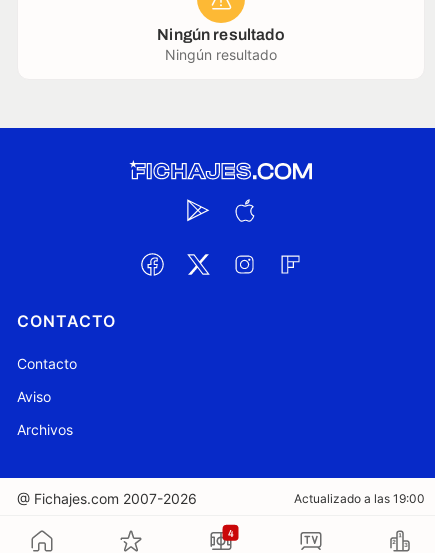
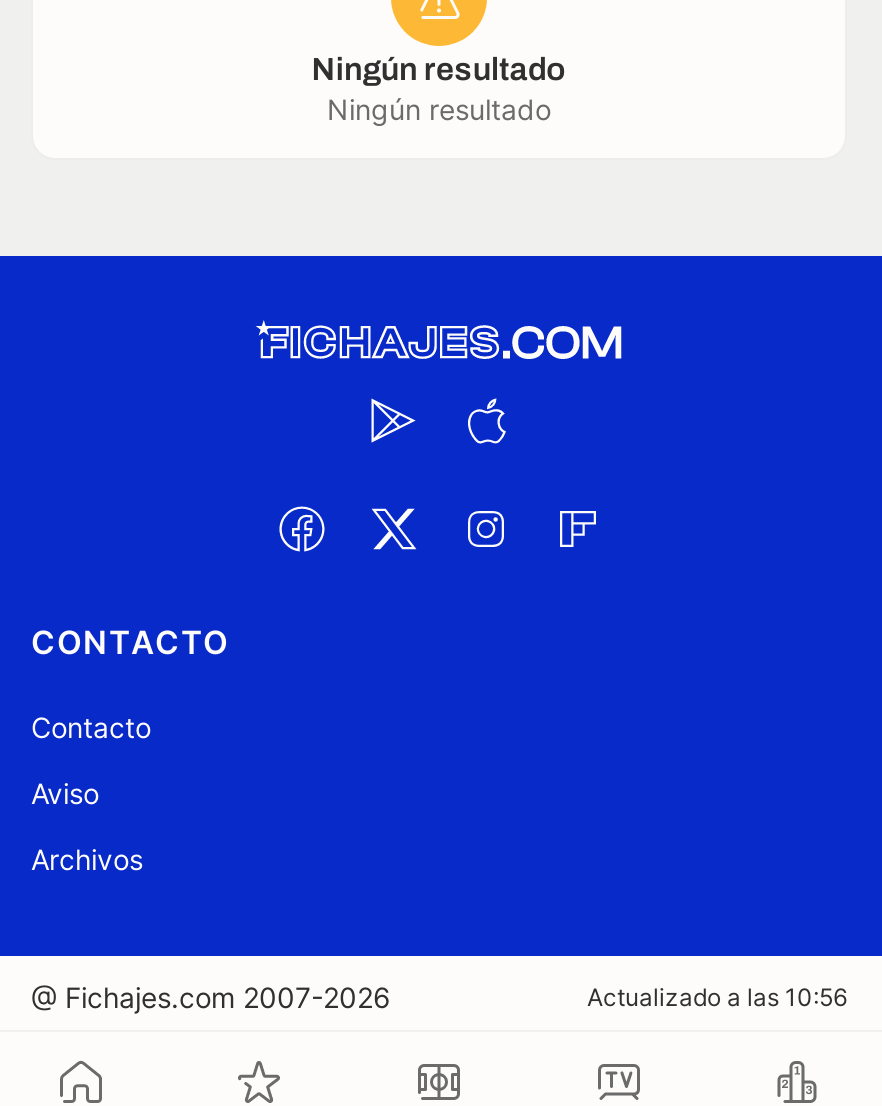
- Actualizado a las 19:00
+ Actualizado a las 10:56

- 4
